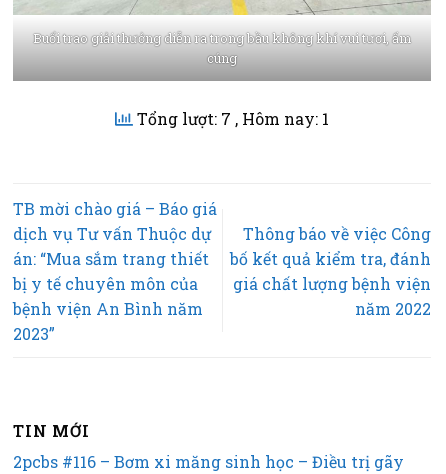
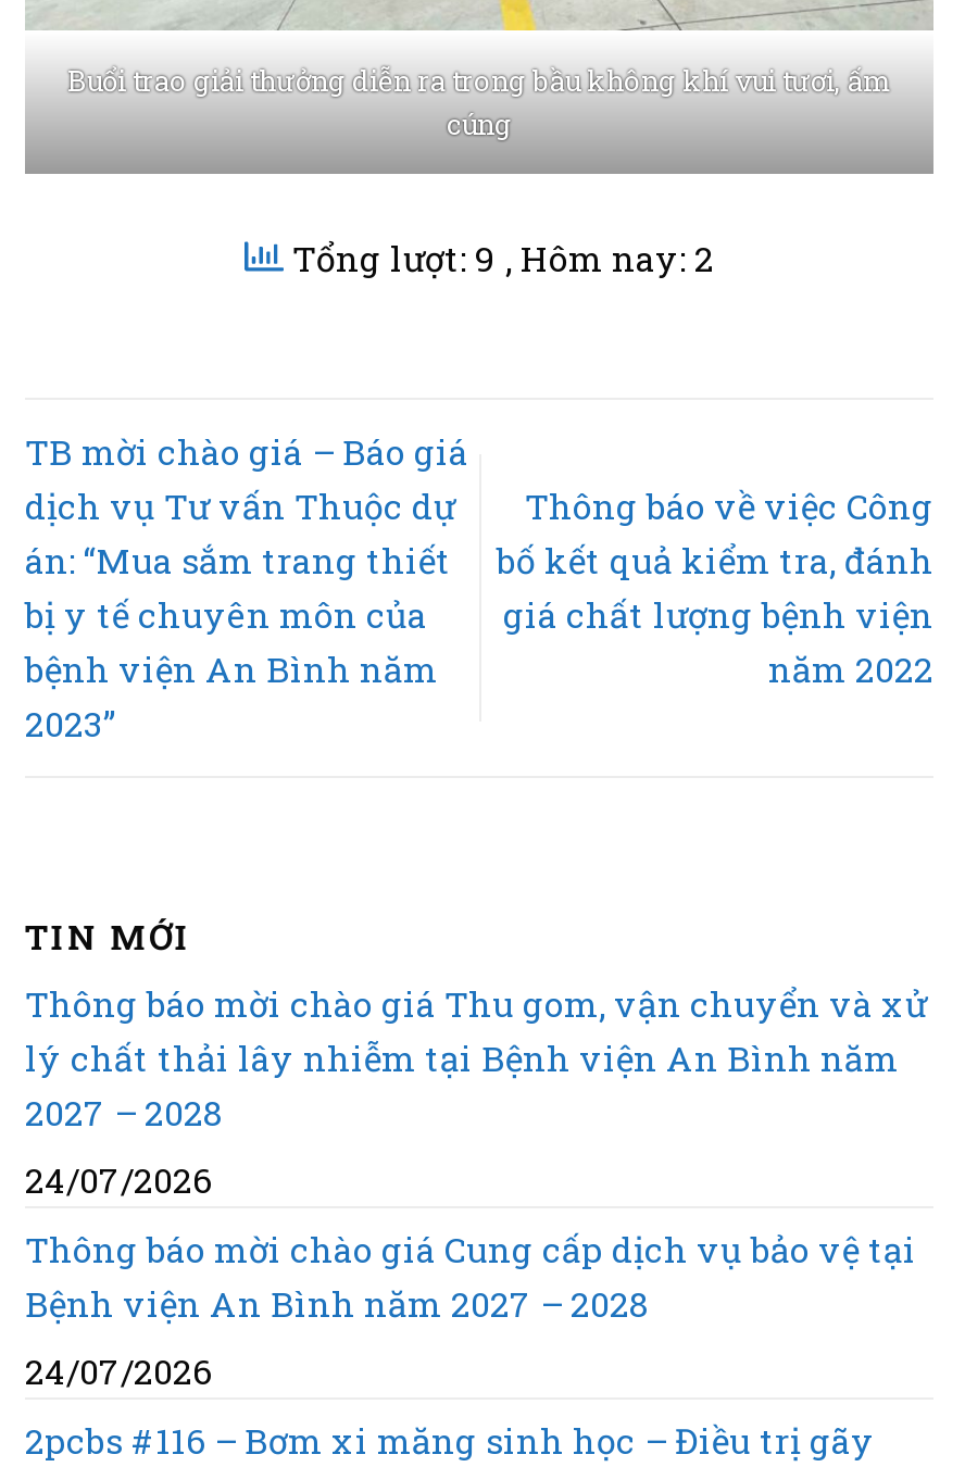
- Tổng lượt: 7, Hôm nay: 1
+ Tổng lượt: 9, Hôm nay: 2

+ Thông báo mời chào giá Thu gom, vận chuyển và xử
+ lý chất thải lây nhiễm tại Bệnh viện An Bình năm
+ 2027 – 2028
+ 24/07/2026
+ Thông báo mời chào giá Cung cấp dịch vụ bảo vệ tại
+ Bệnh viện An Bình năm 2027 – 2028
+ 24/07/2026
